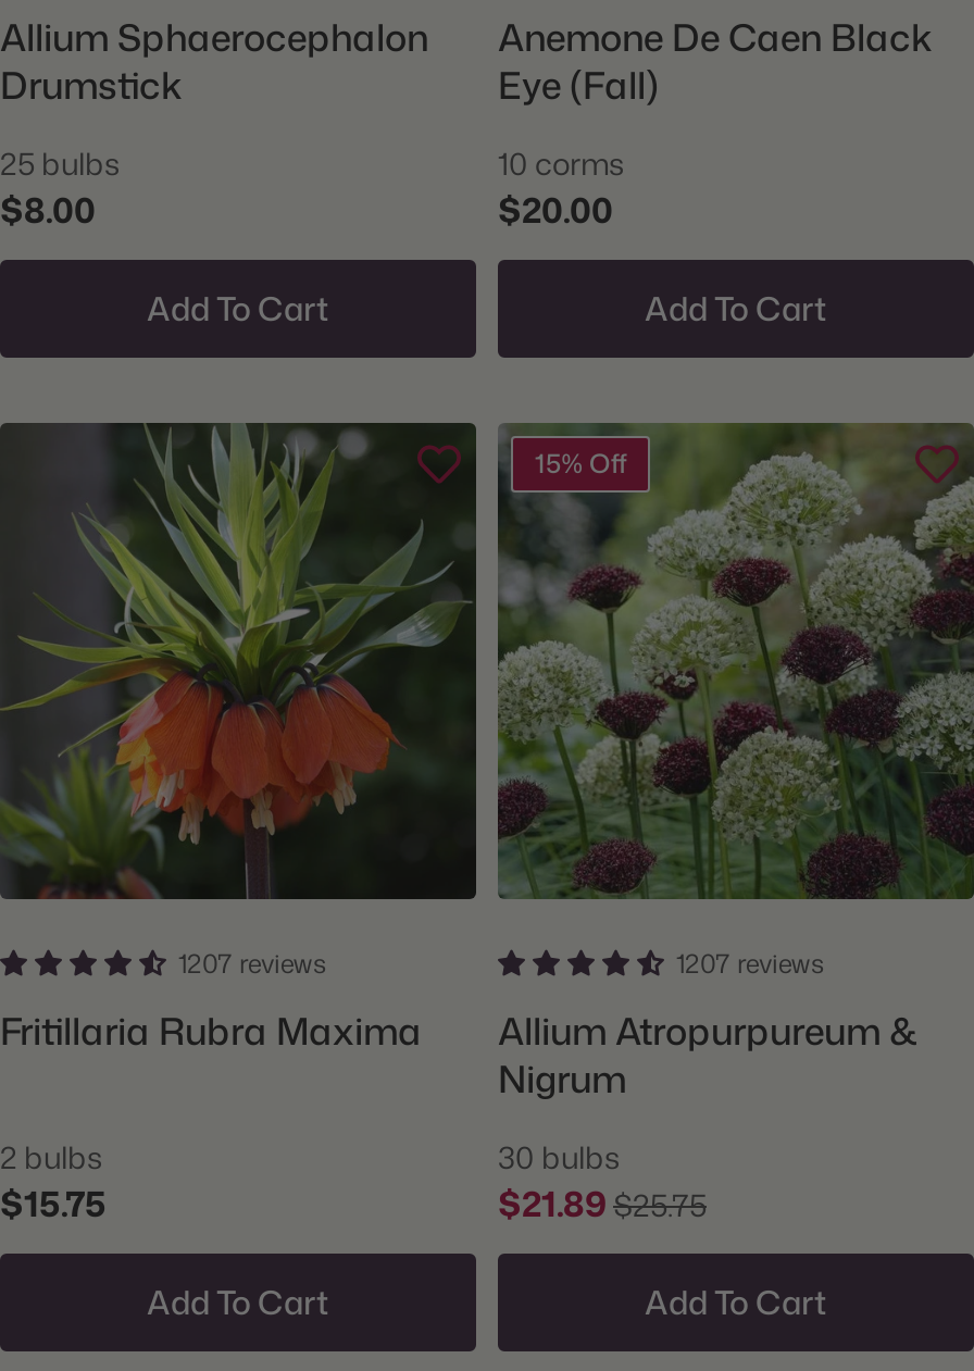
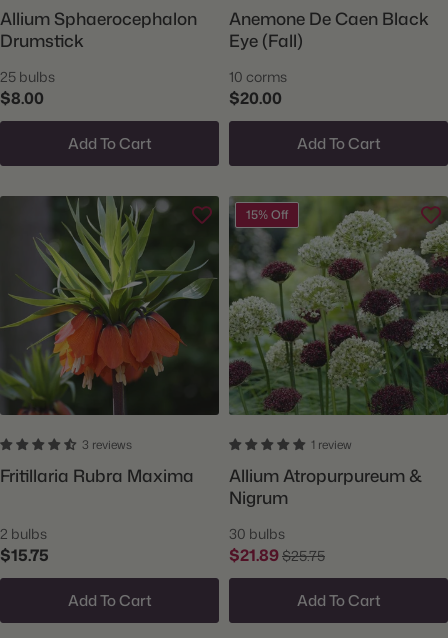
- 1207 reviews
+ 3 reviews

- 1207 reviews
+ 1 review
